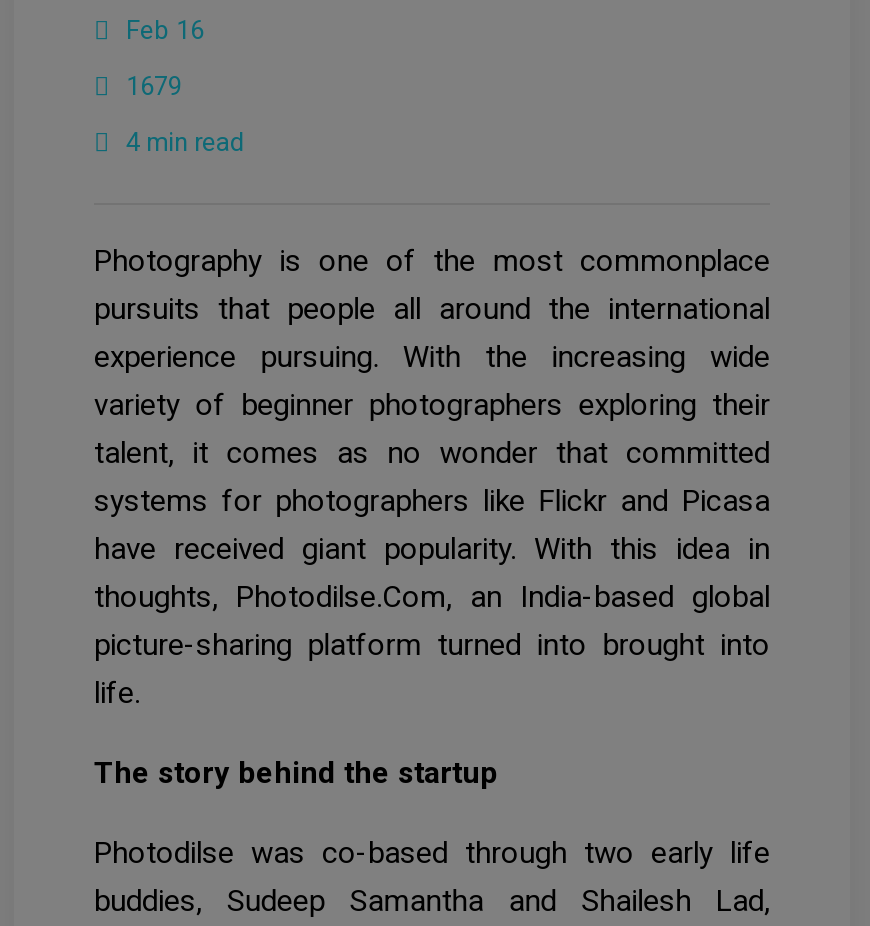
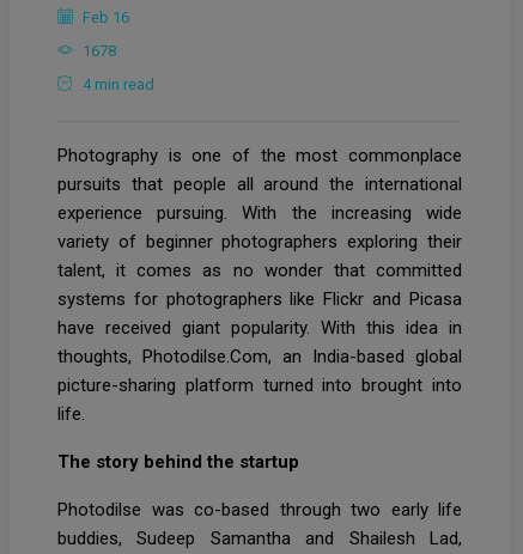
- 1679
+ 1678
